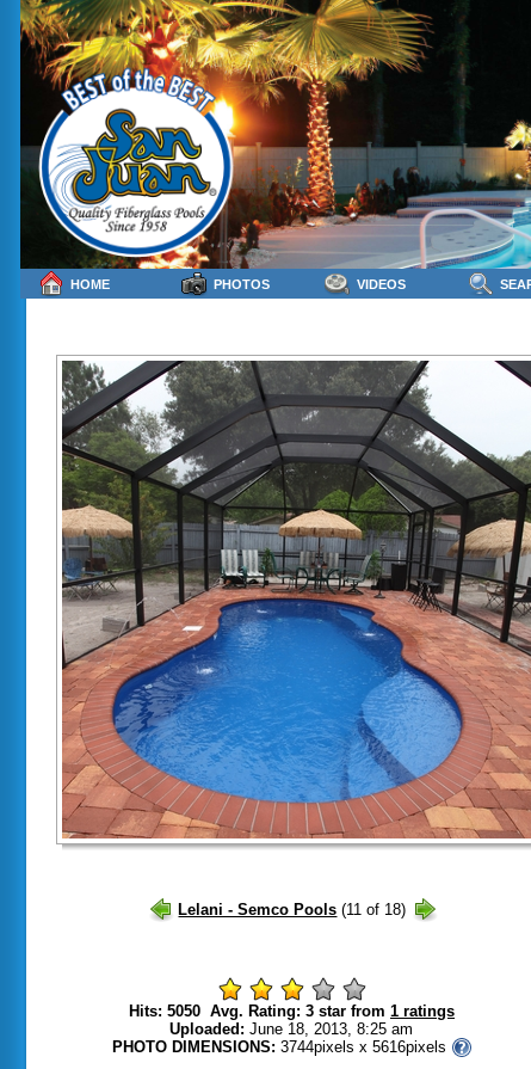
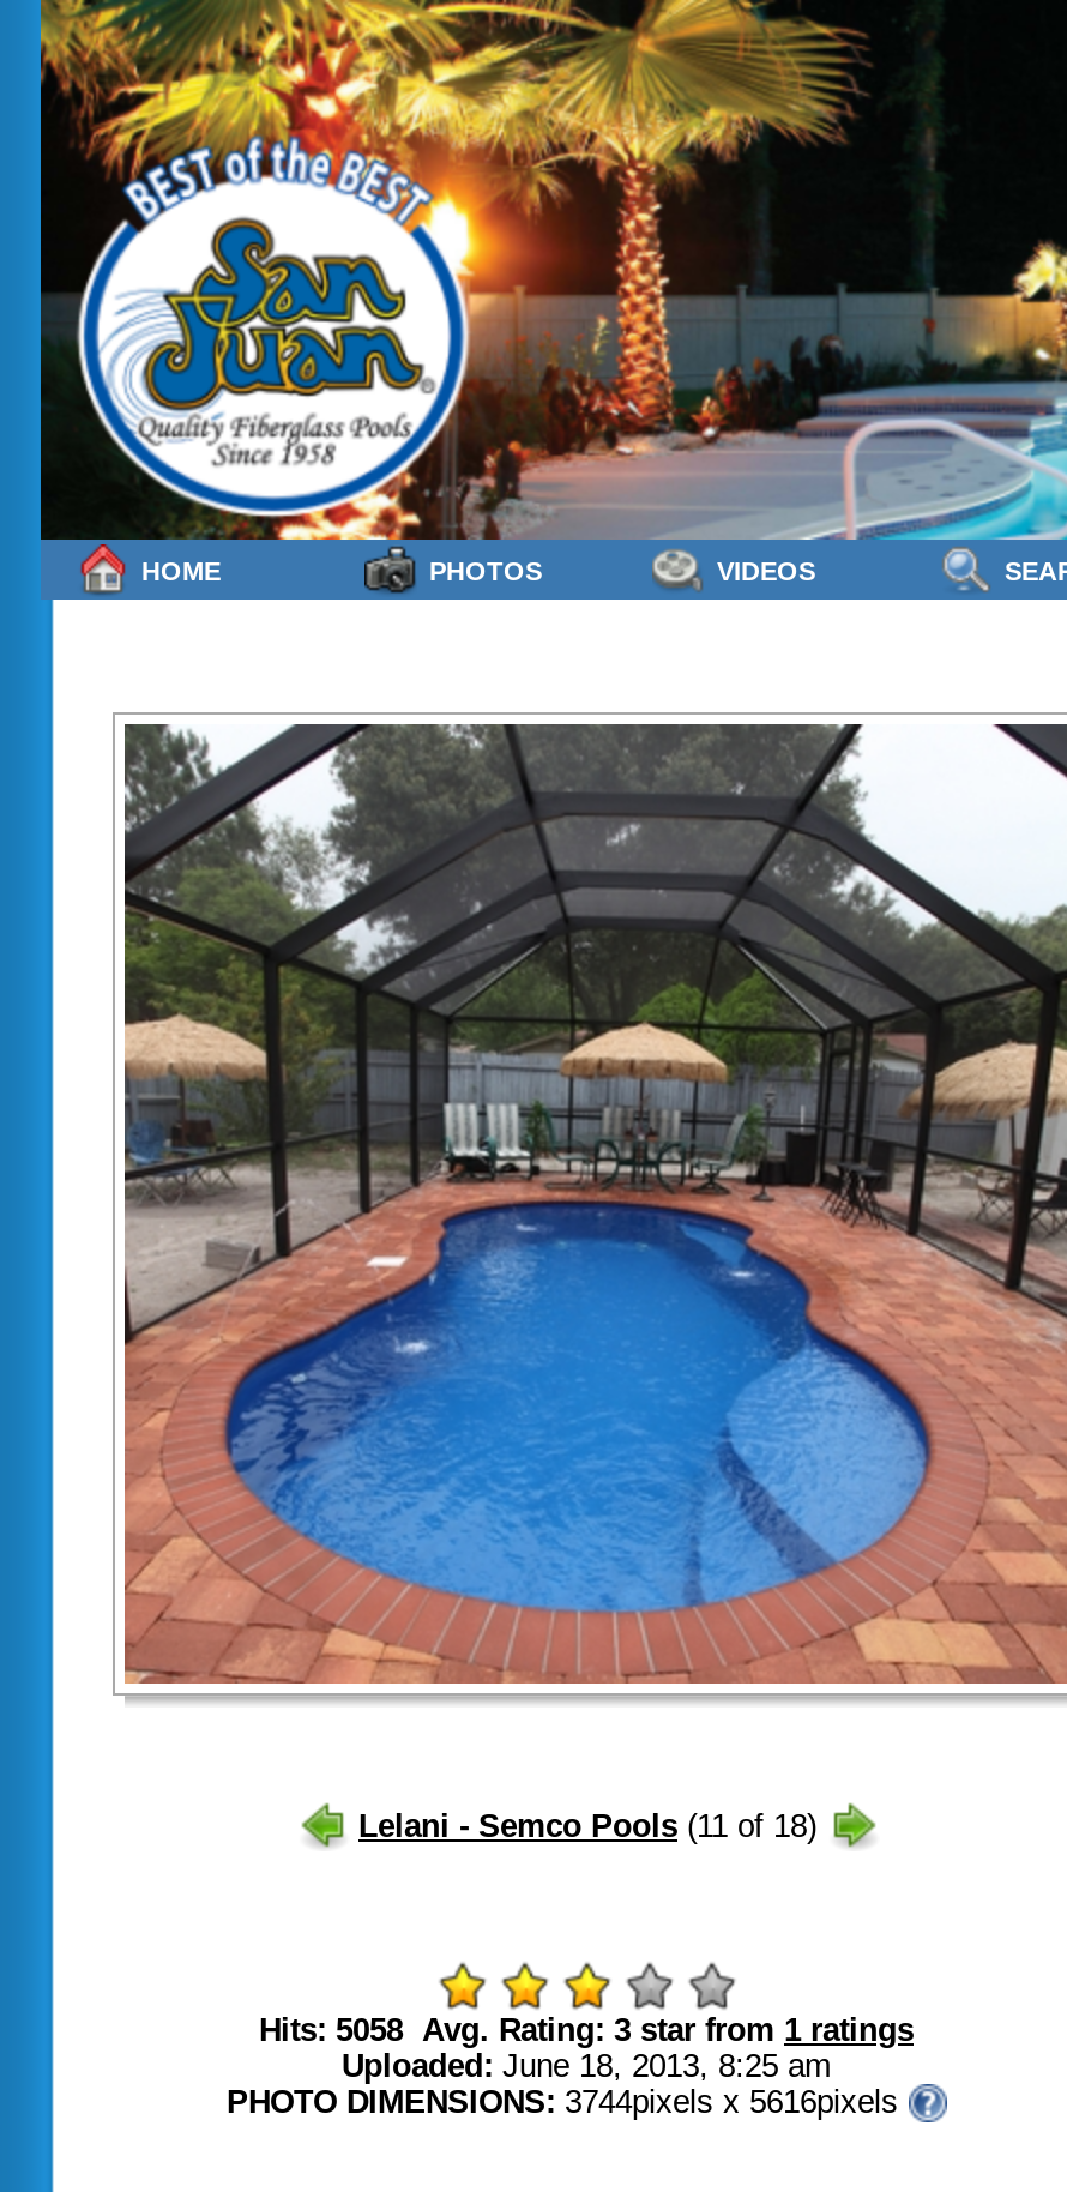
- Hits: 5050 Avg. Rating: 3 star from 1 ratings
+ Hits: 5058 Avg. Rating: 3 star from 1 ratings
